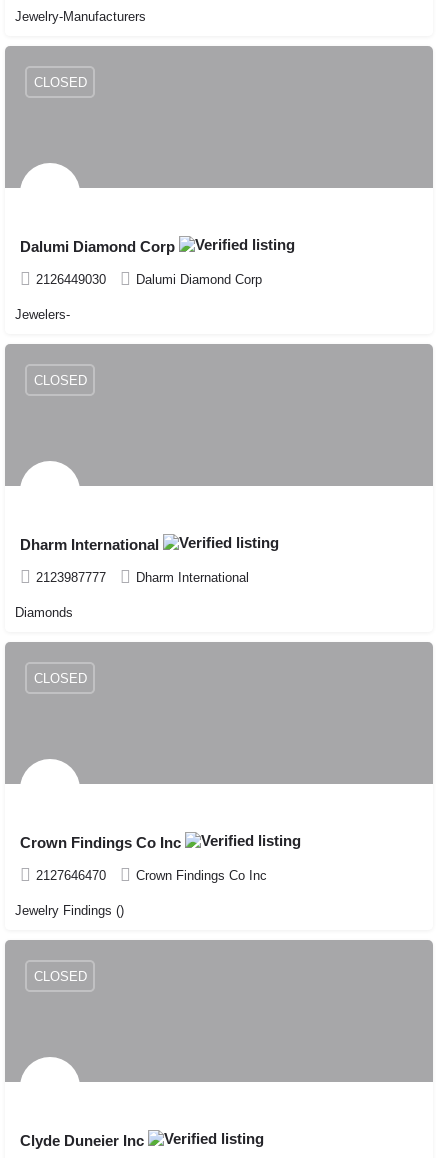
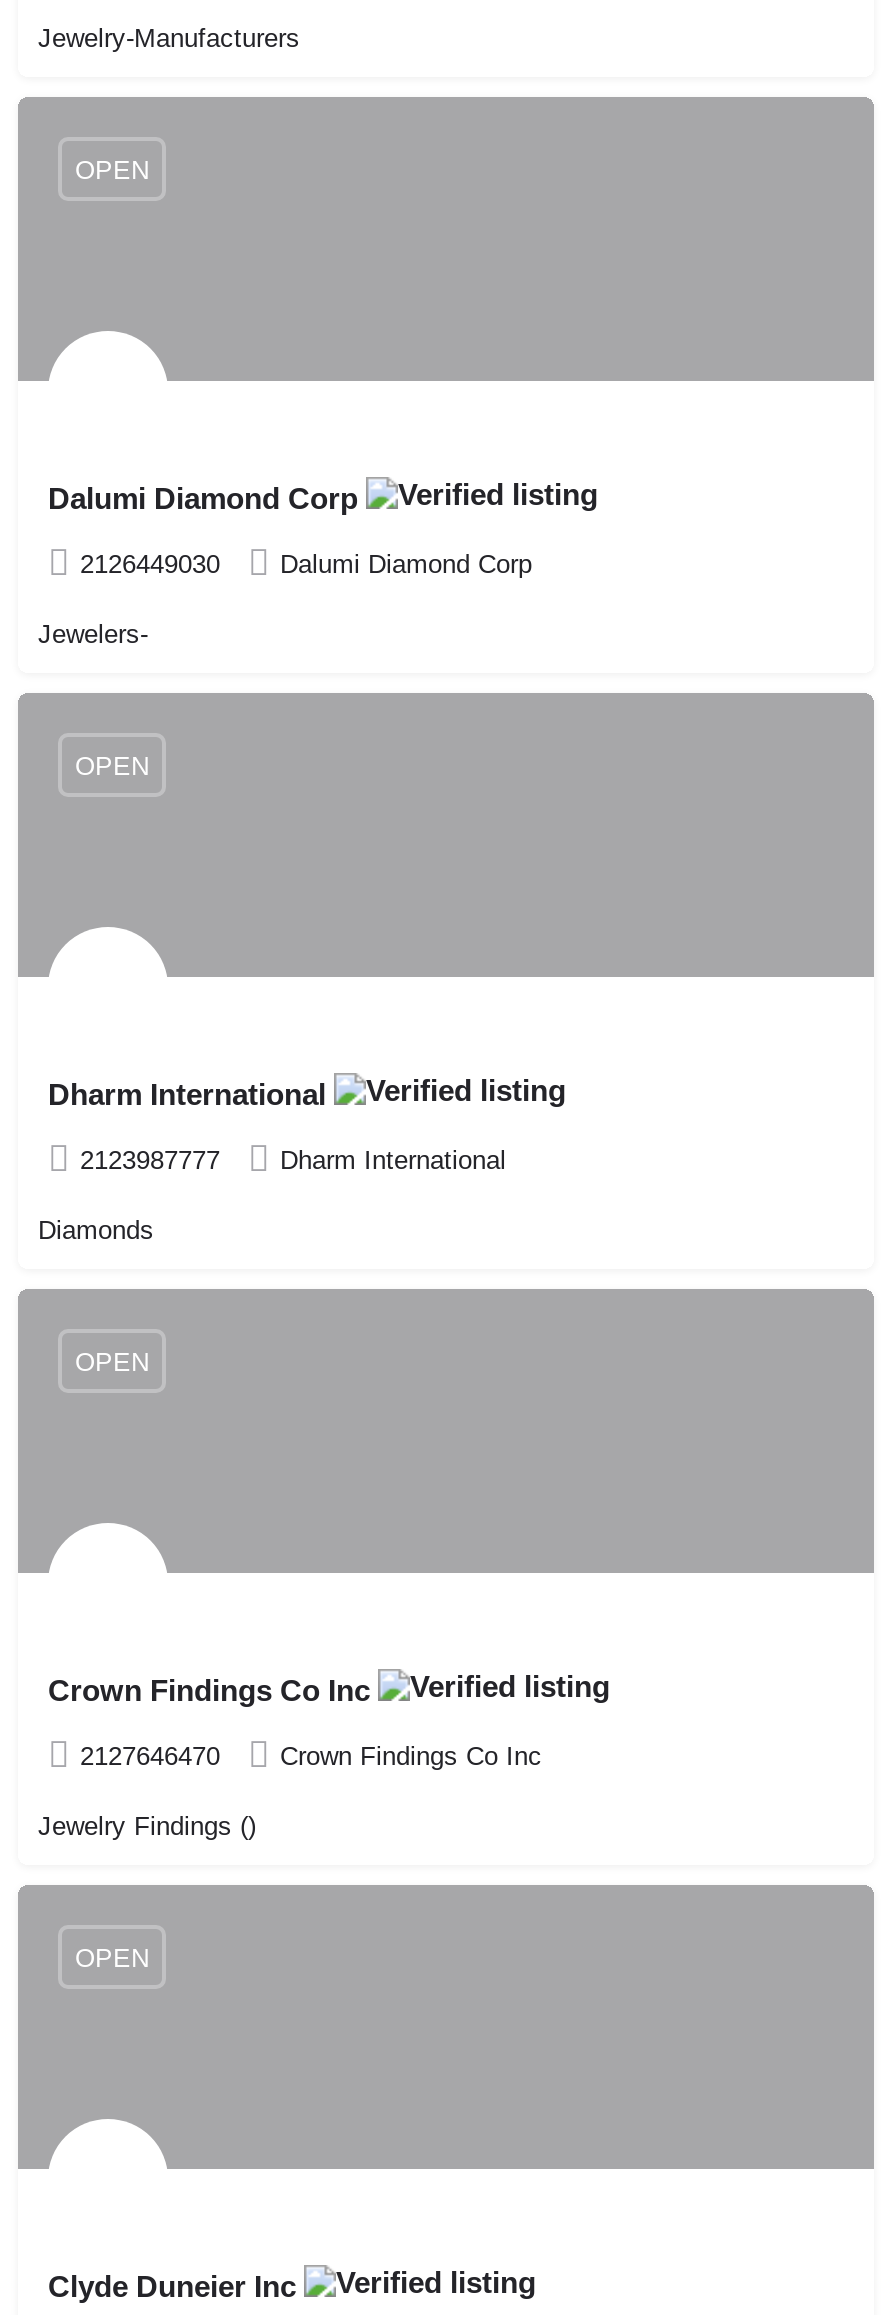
- CLOSED
+ OPEN

- CLOSED
+ OPEN

- CLOSED
+ OPEN

- CLOSED
+ OPEN
